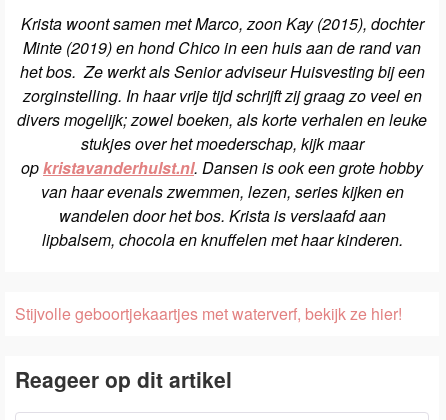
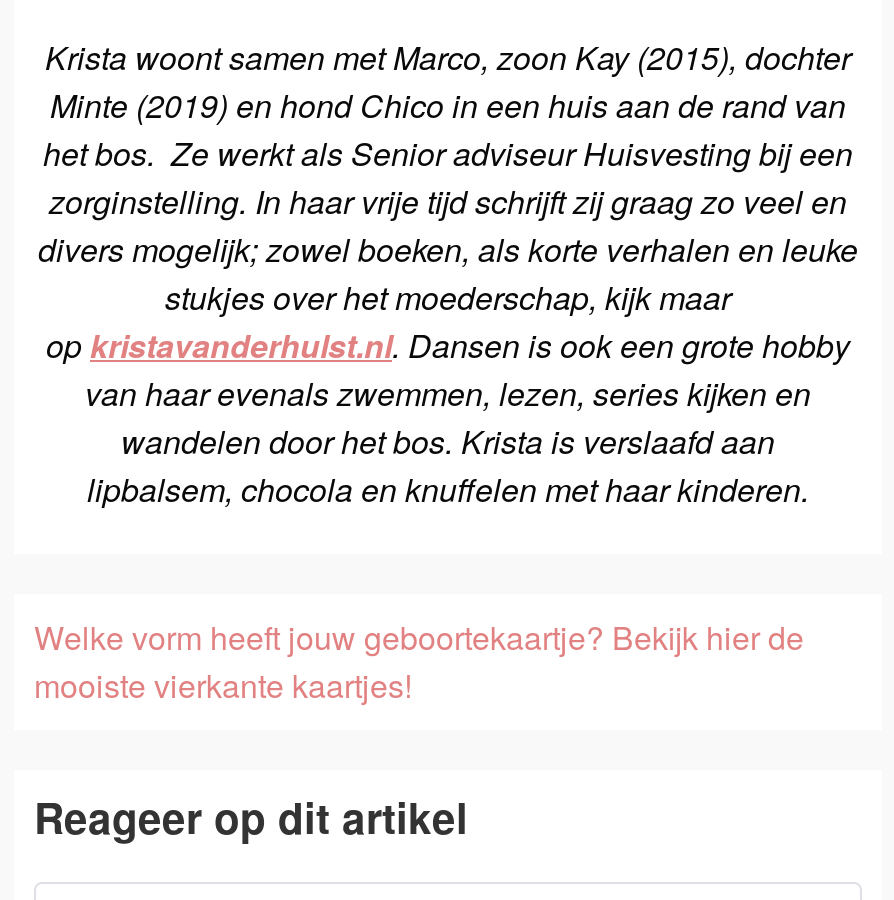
- Stijvolle geboortjekaartjes met waterverf, bekijk ze hier!
+ Welke vorm heeft jouw geboortekaartje? Bekijk hier de
+ mooiste vierkante kaartjes!
